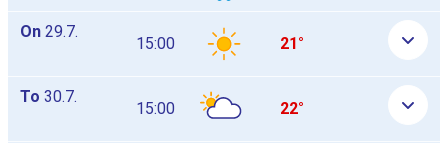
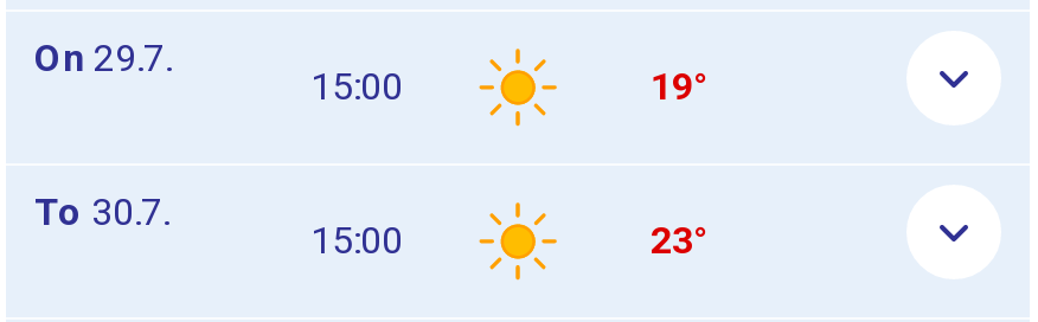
- 21°
+ 19°

- [image]
- 22°
+ [image]
+ 23°
